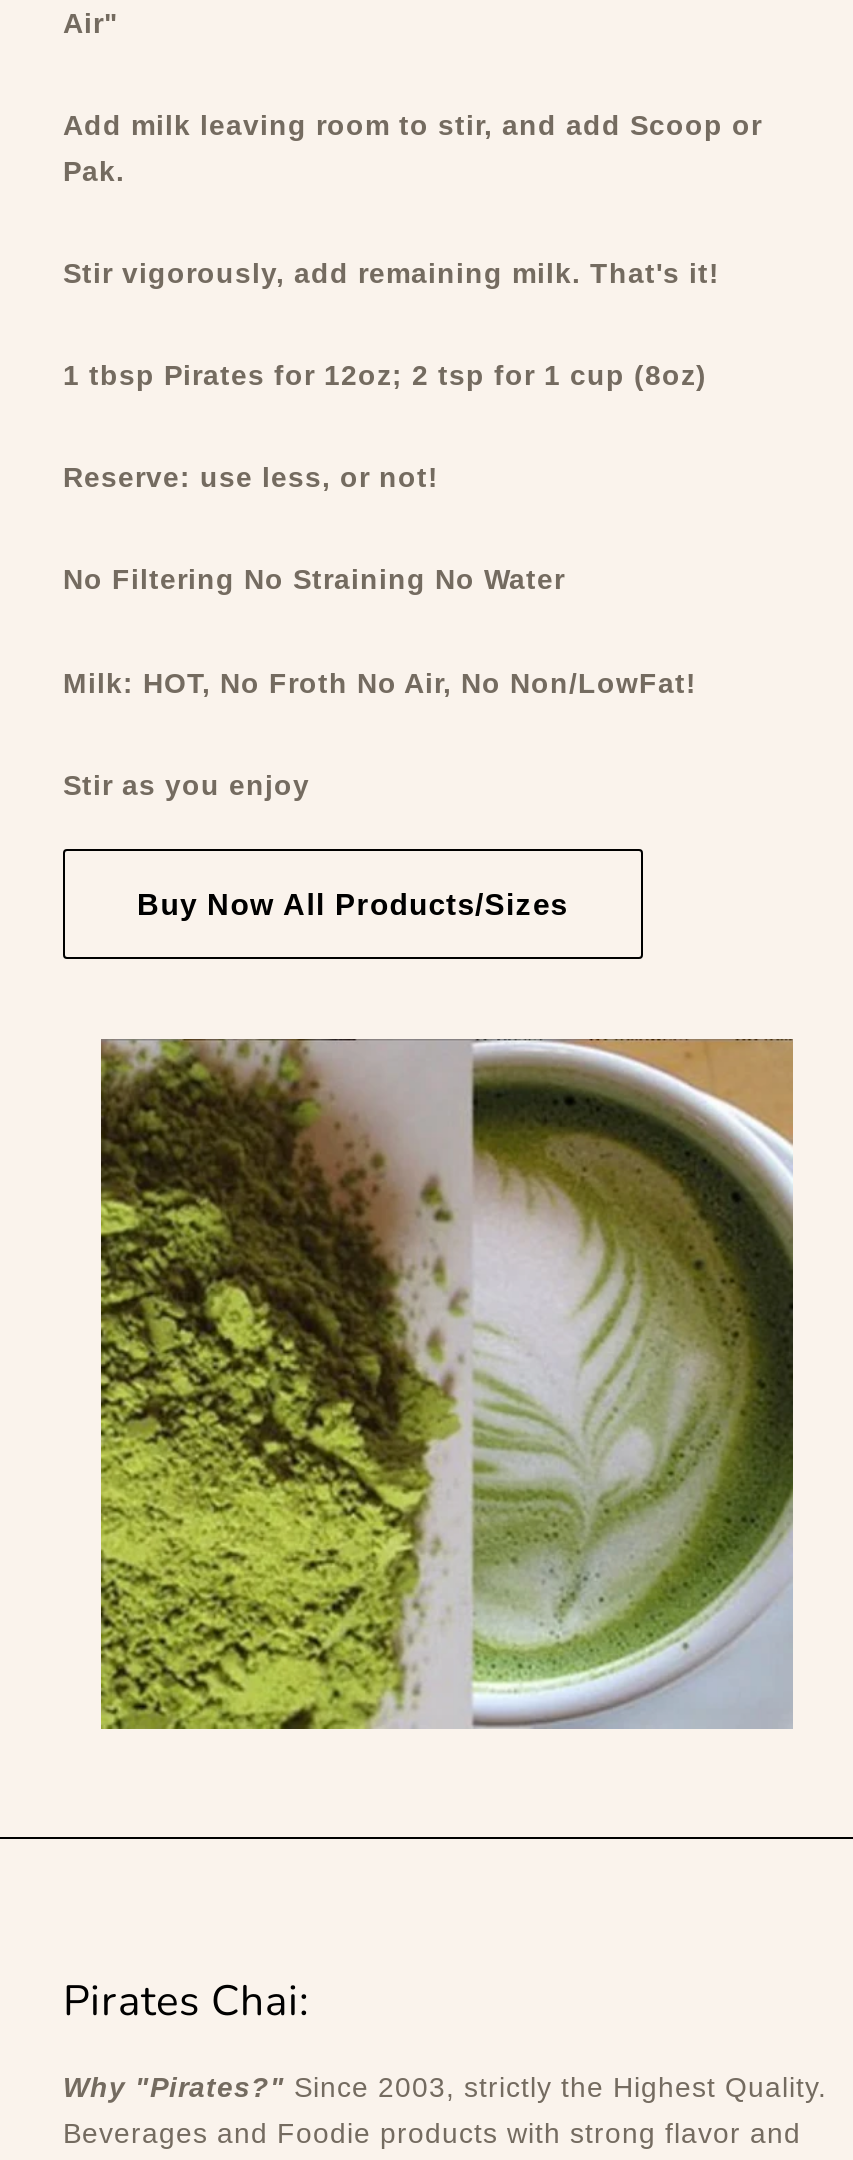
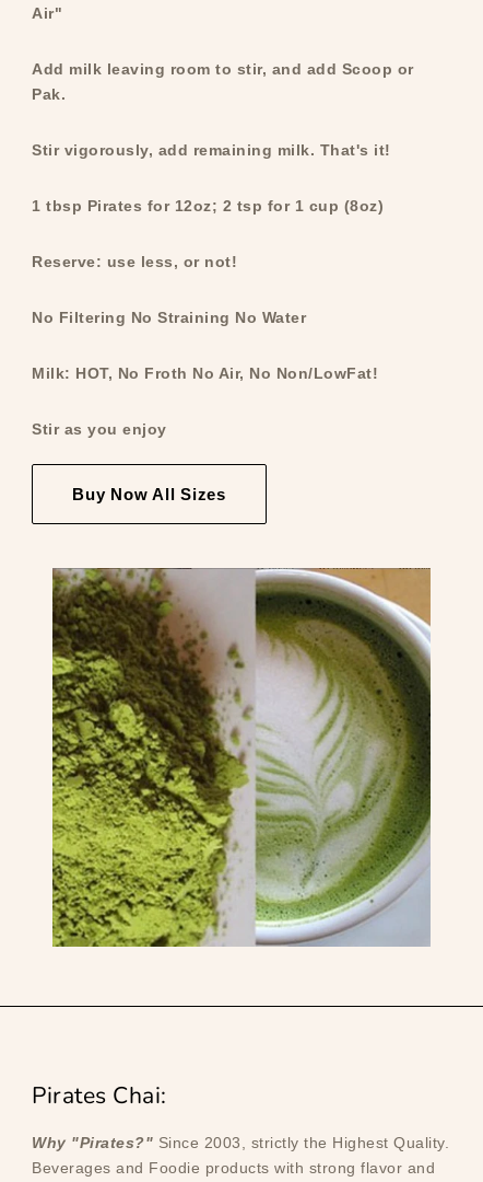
- [image]

- Buy Now All Products/sizes
+ Buy Now All Sizes
